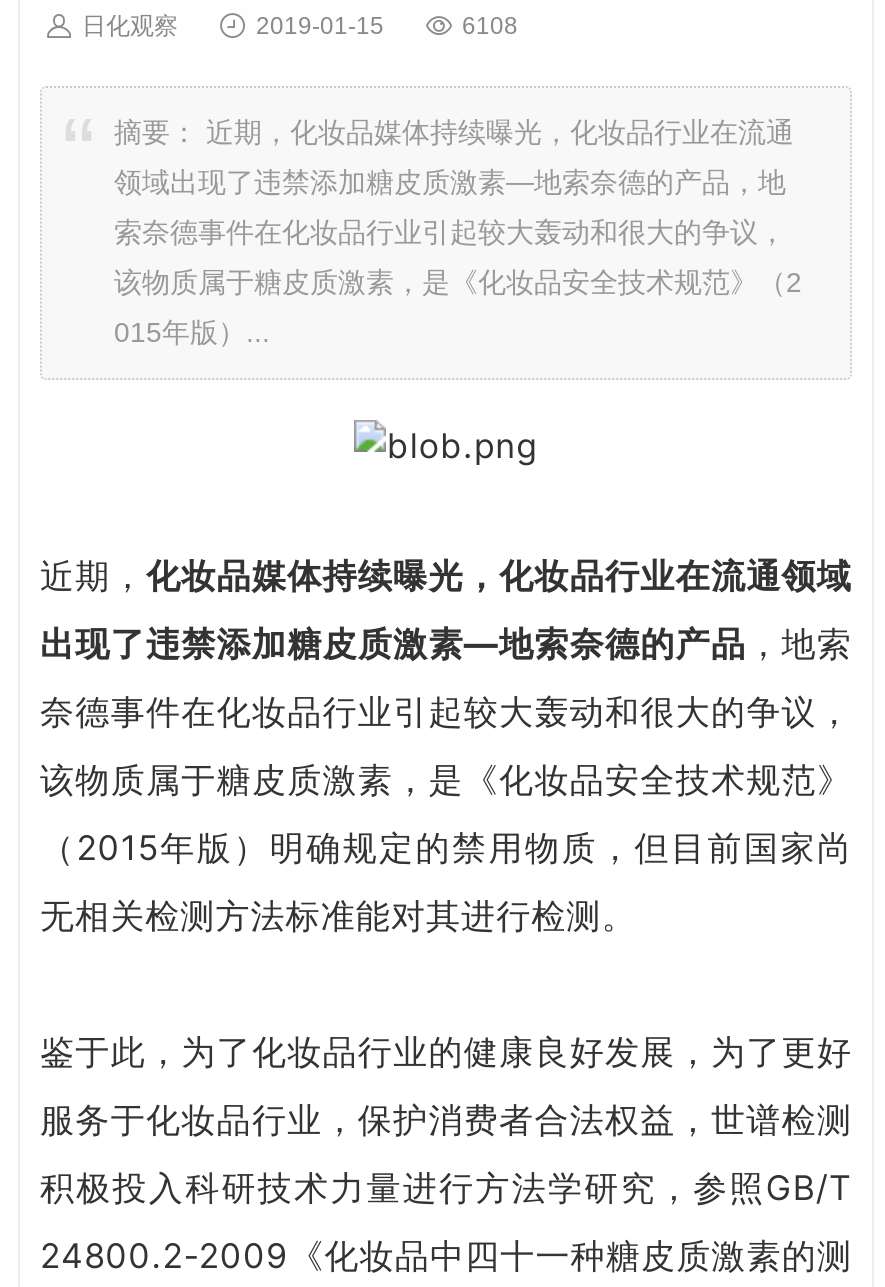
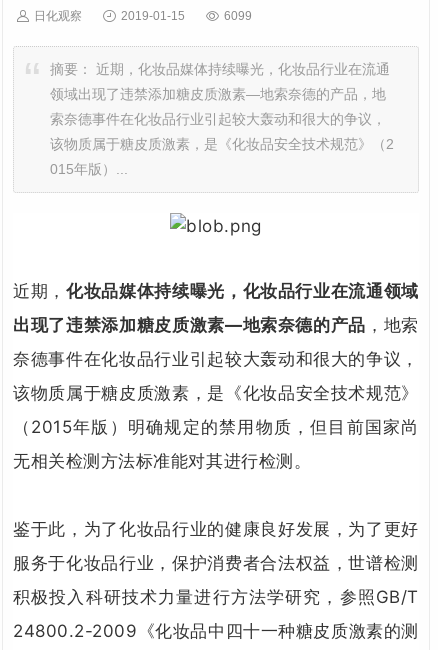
- 6108
+ 6099
